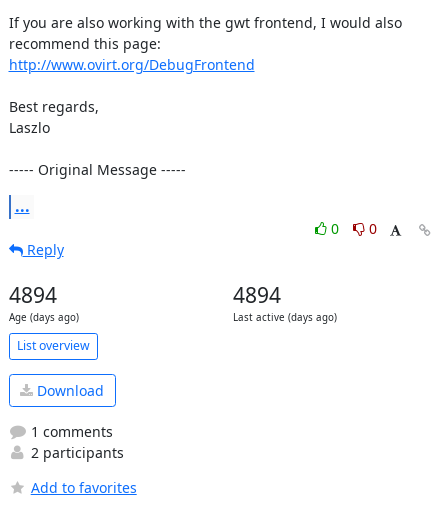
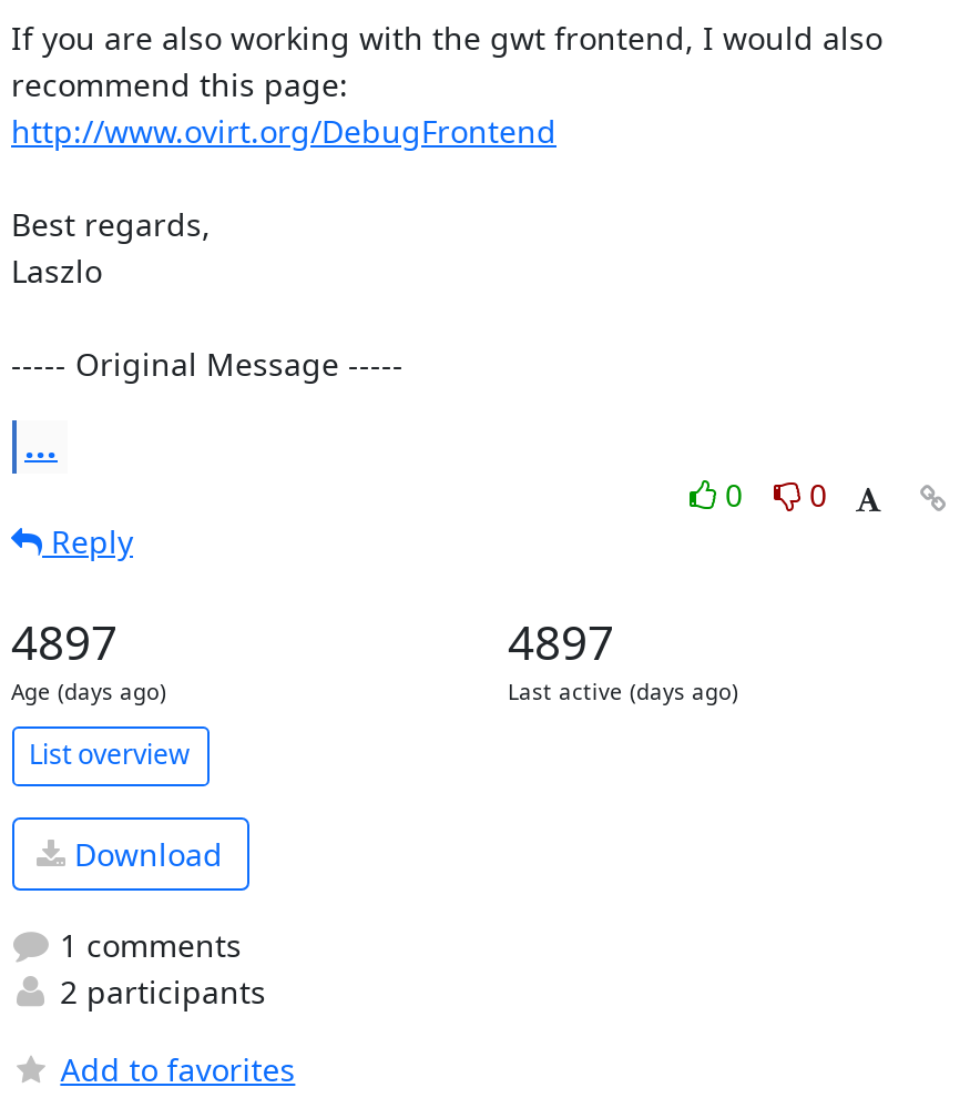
- 4894
+ 4897

- 4894
+ 4897
